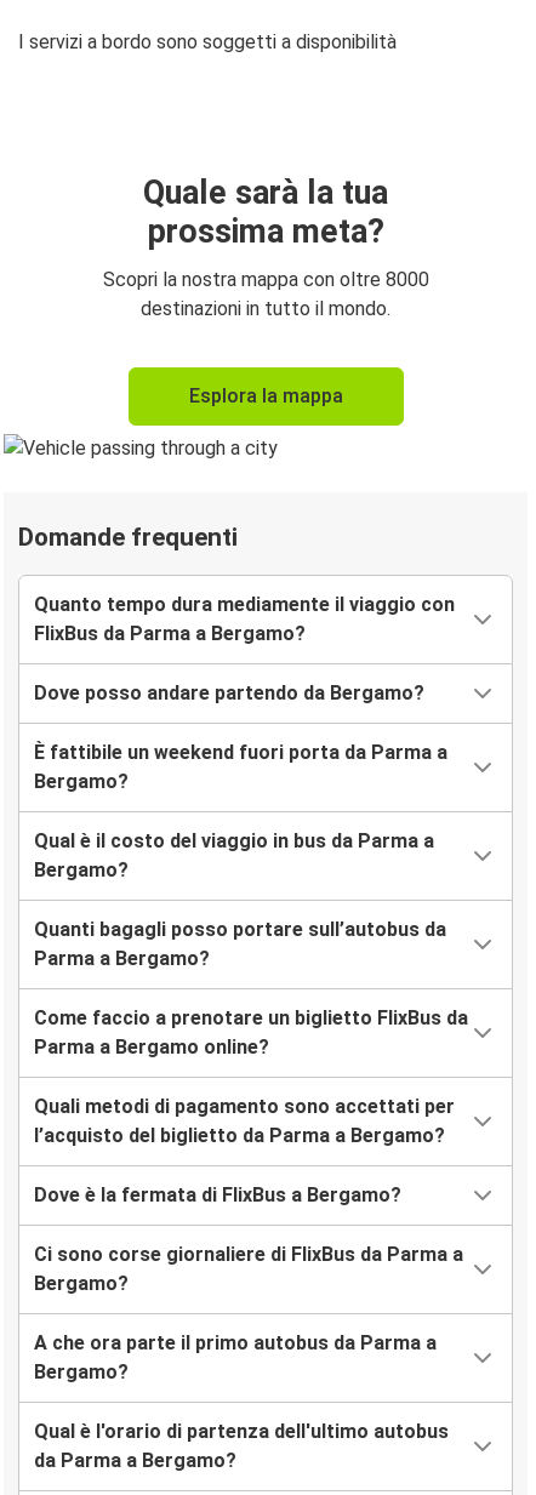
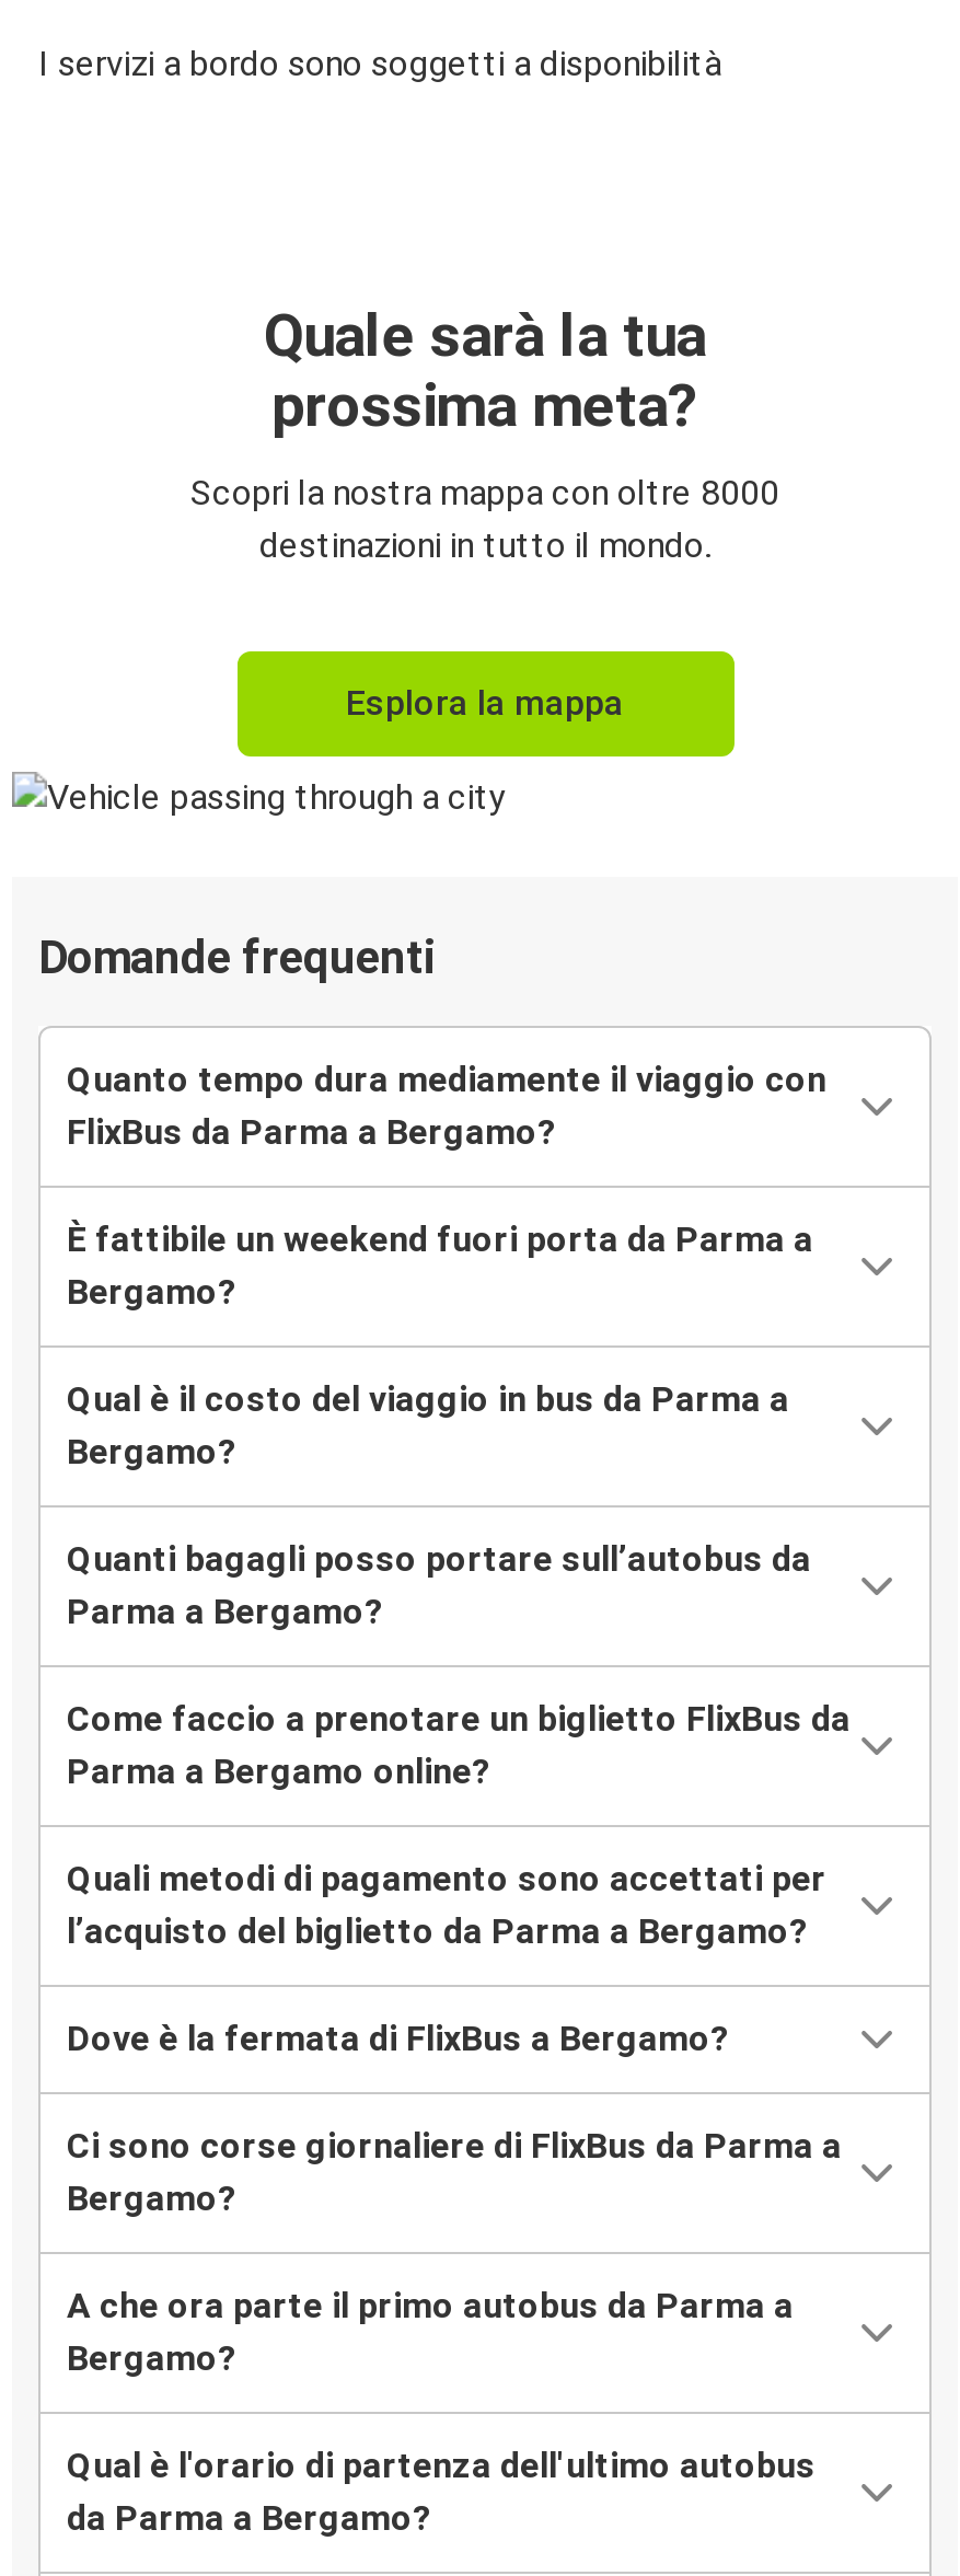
- Dove posso andare partendo da Bergamo?
